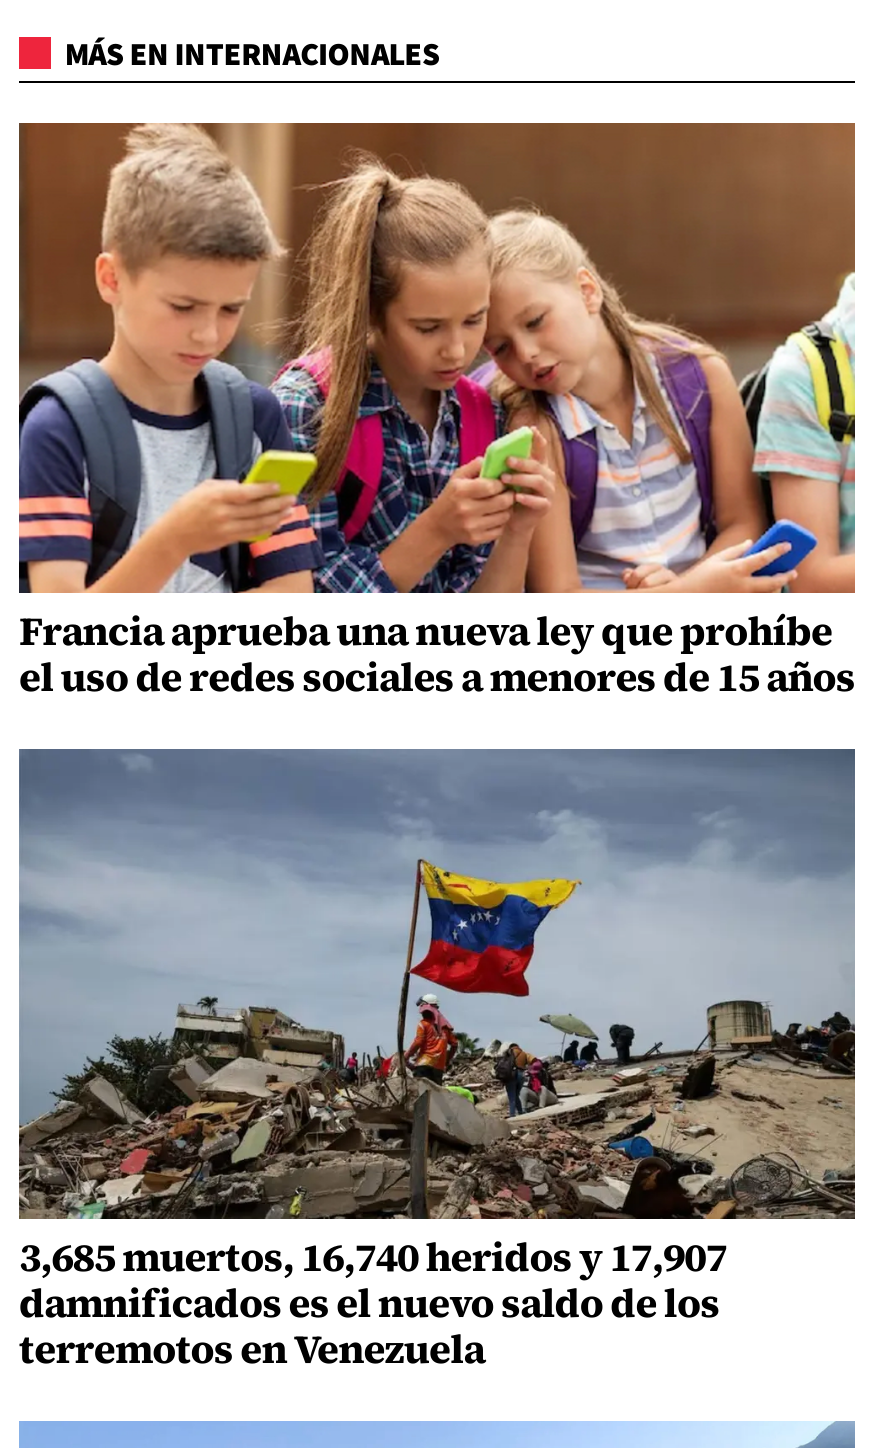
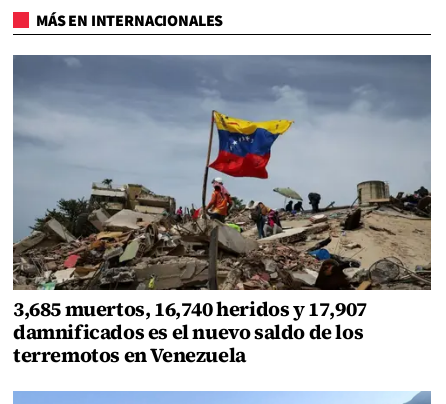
- [image]
- Francia aprueba una nueva ley que prohíbe
- el uso de redes sociales a menores de 15 años
